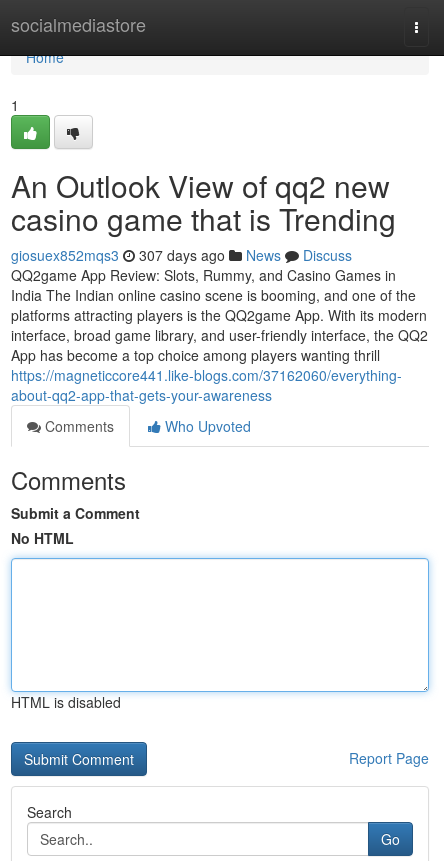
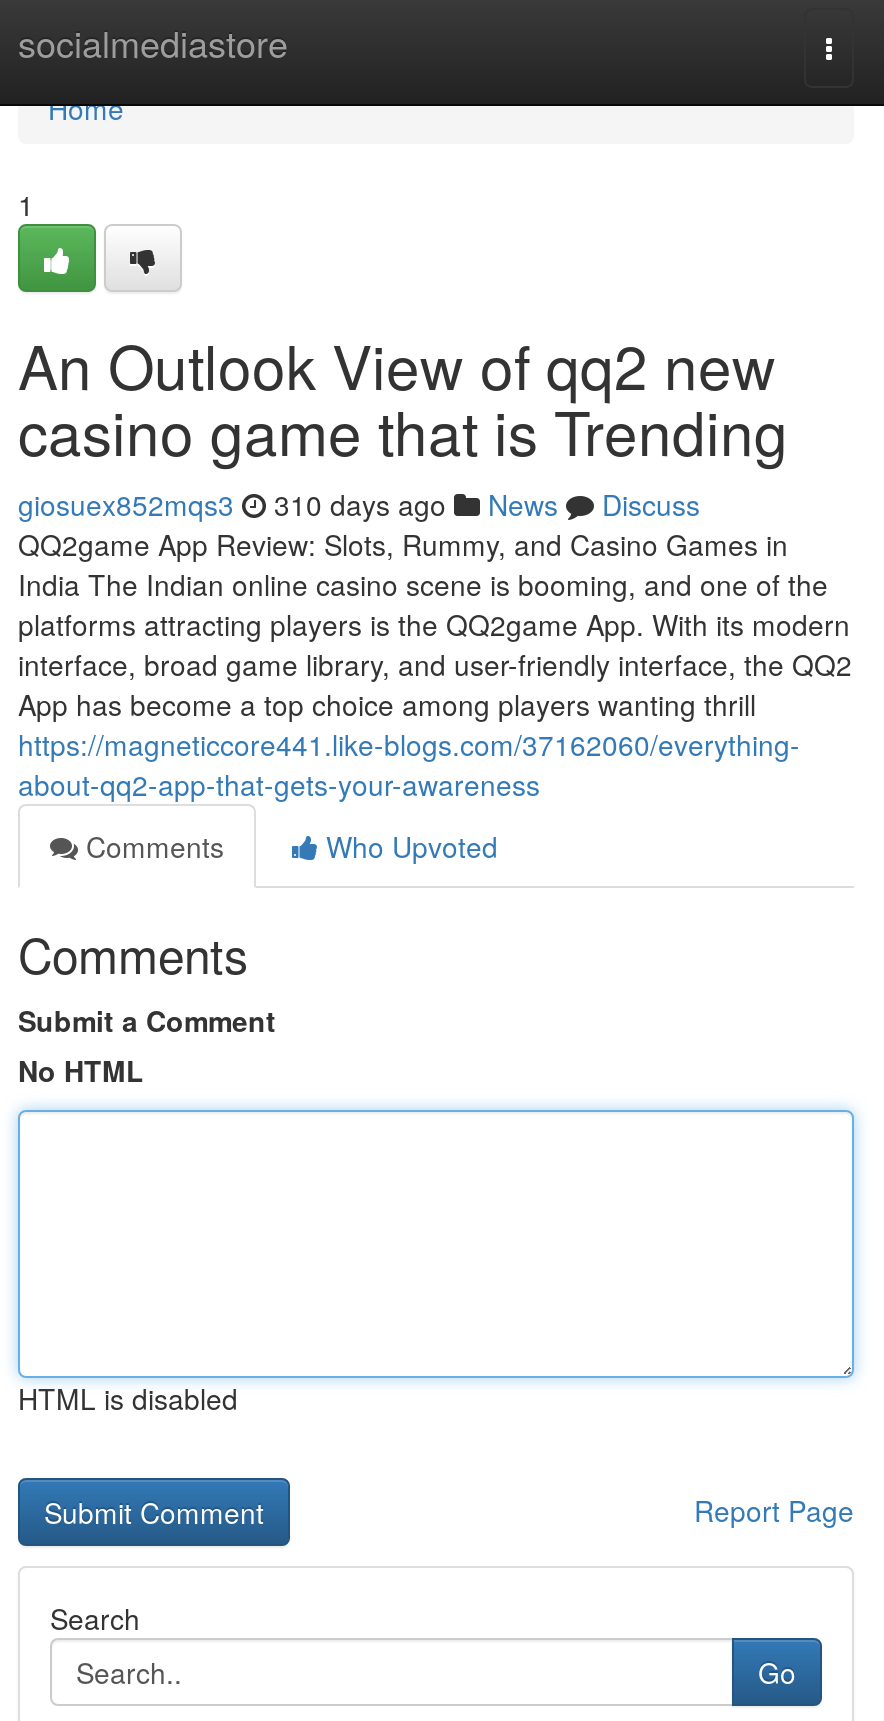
- giosuex852mqs3 307 days ago News Discuss
+ giosuex852mqs3 310 days ago News Discuss
